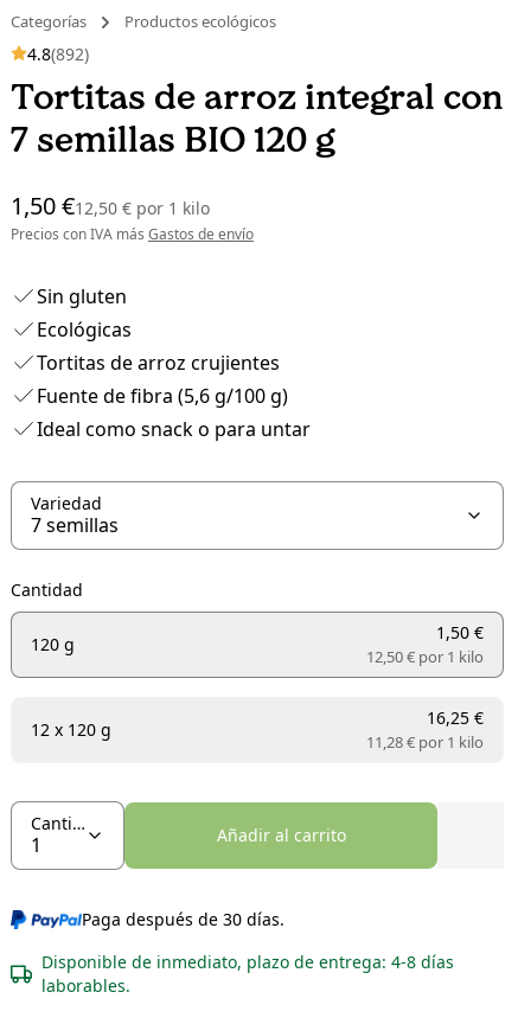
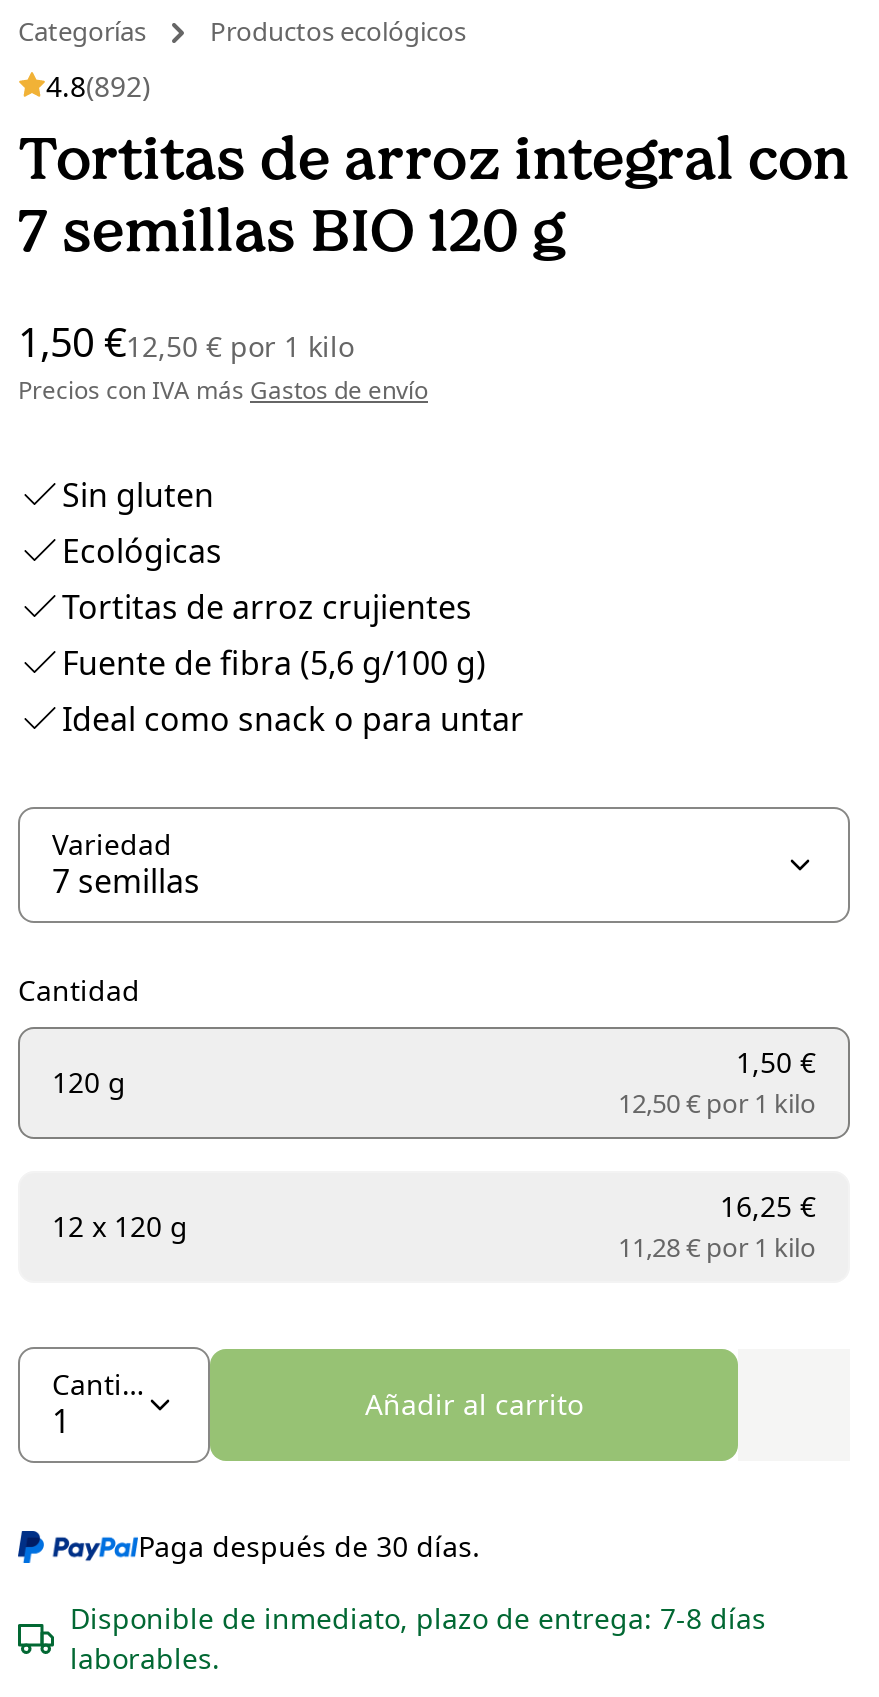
- Disponible de inmediato, plazo de entrega: 4-8 días
+ Disponible de inmediato, plazo de entrega: 7-8 días
